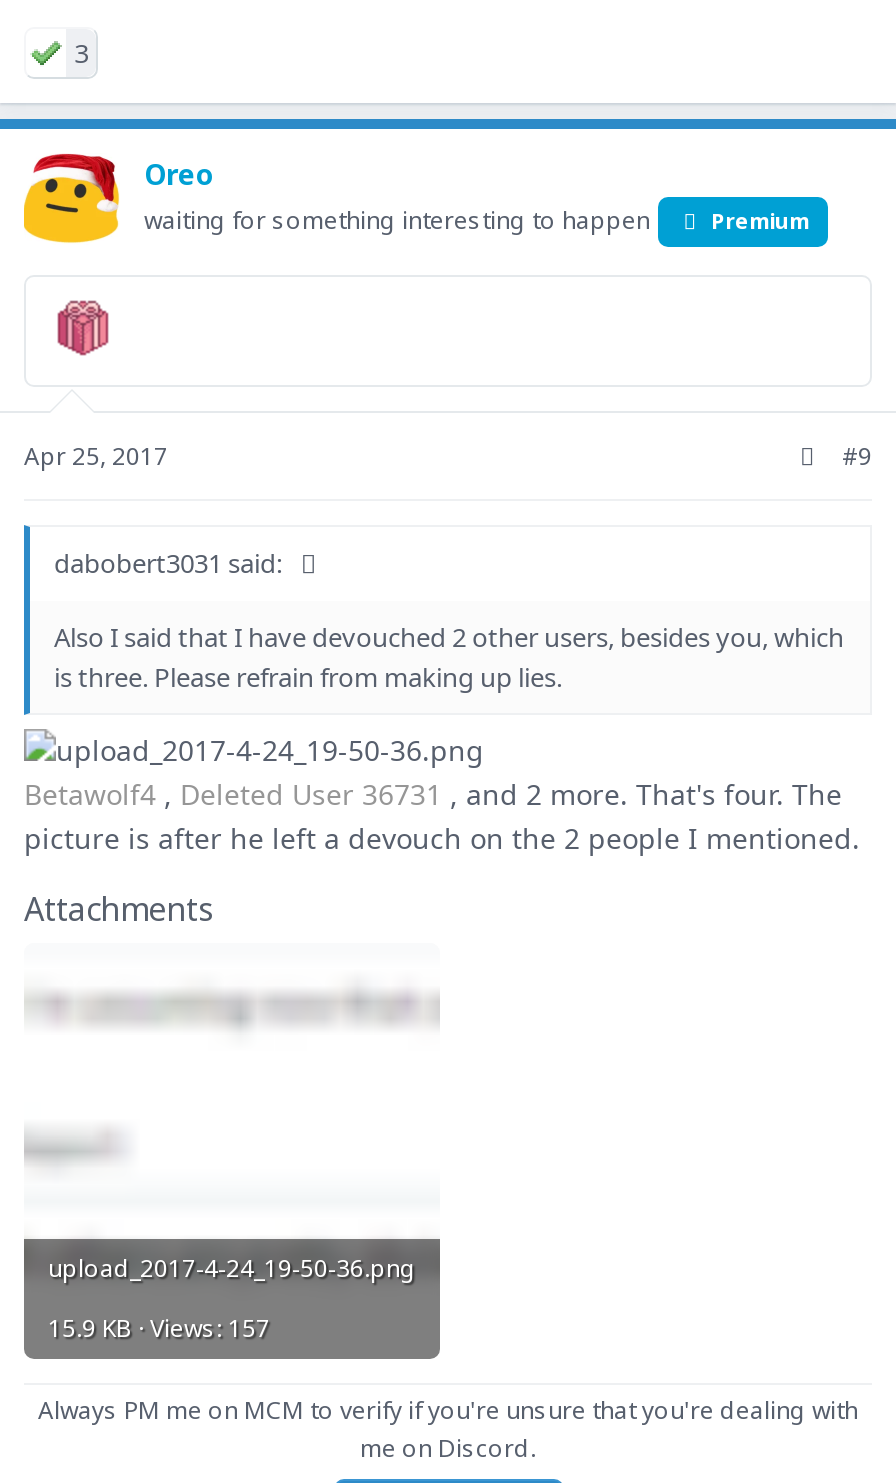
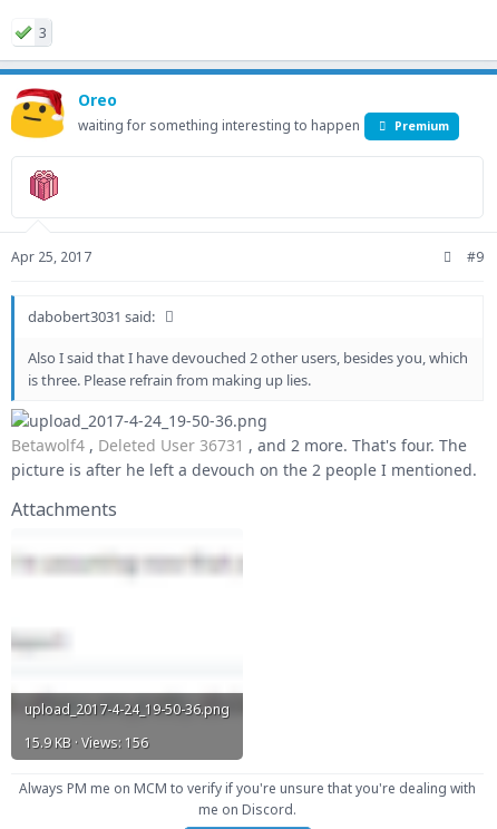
- 15.9 KB · Views: 157
+ 15.9 KB · Views: 156
